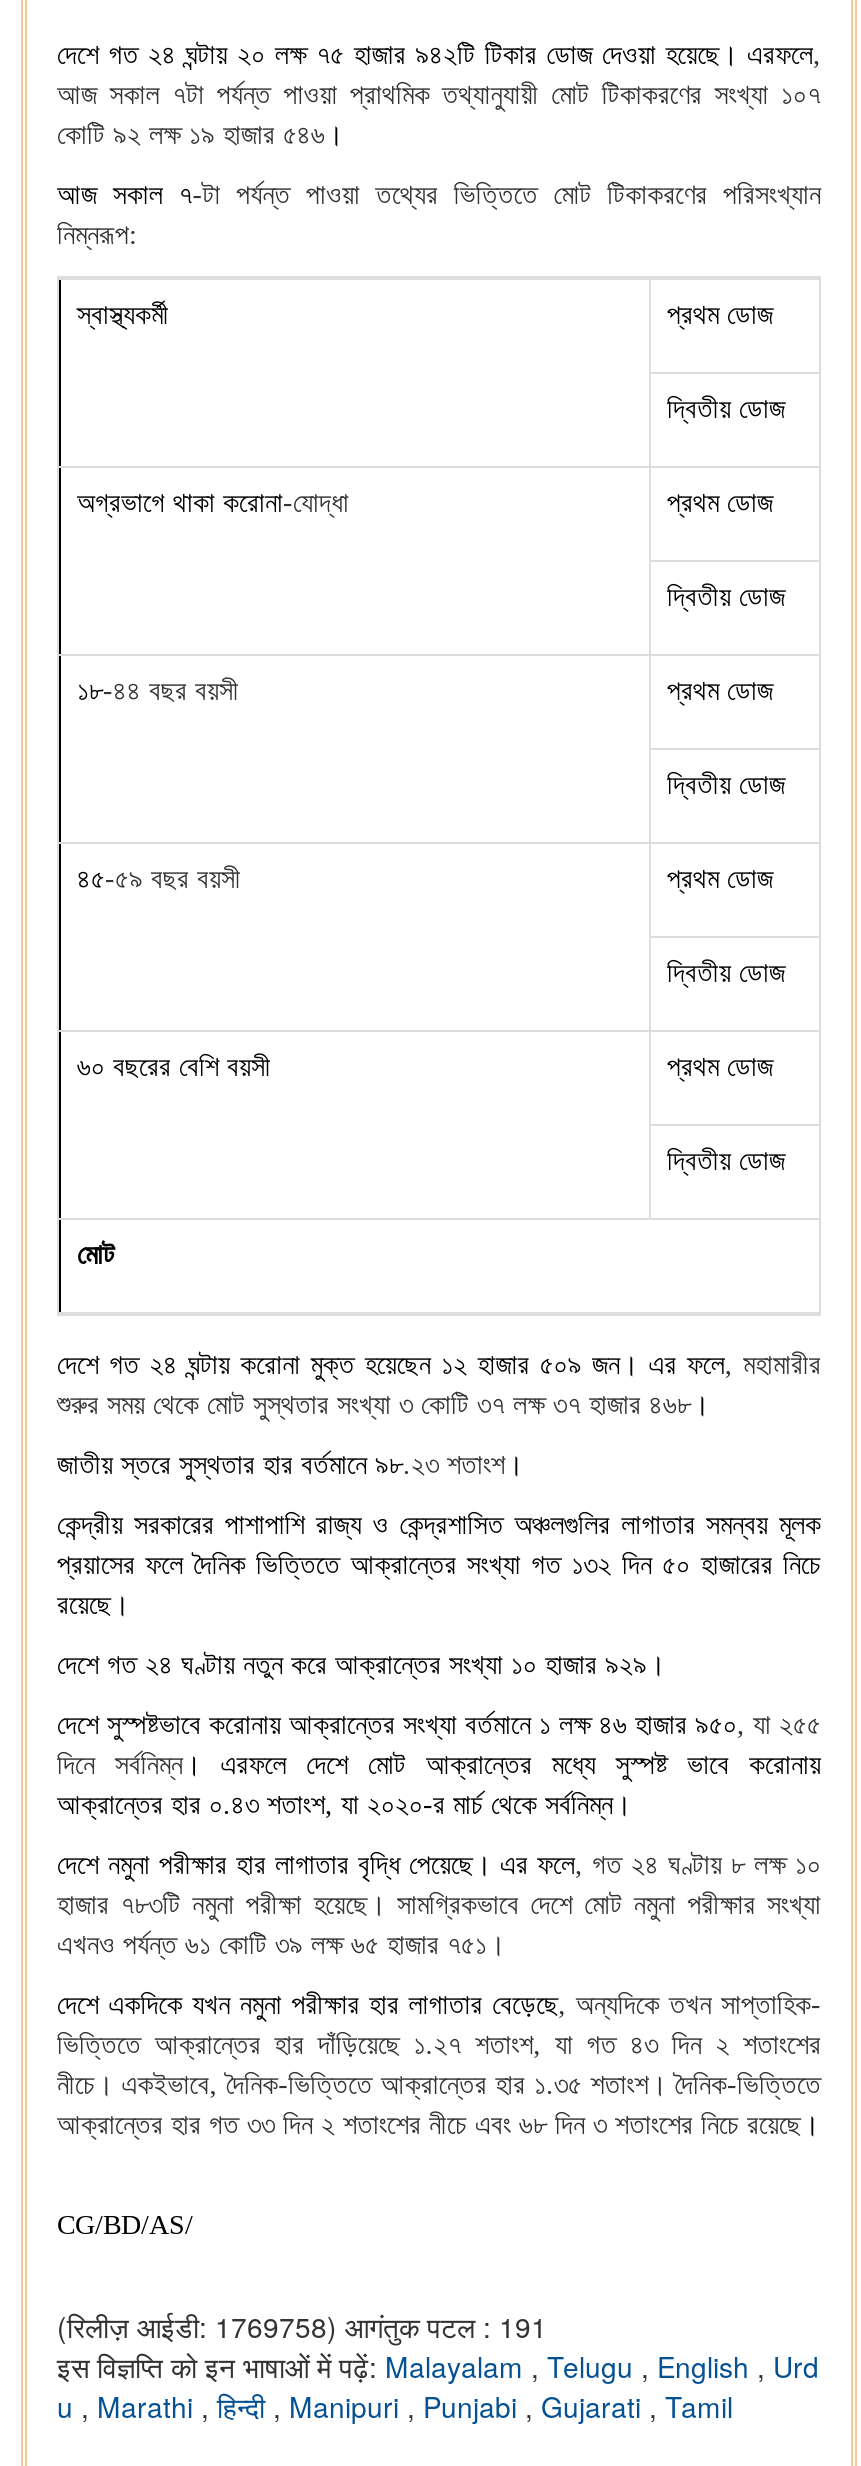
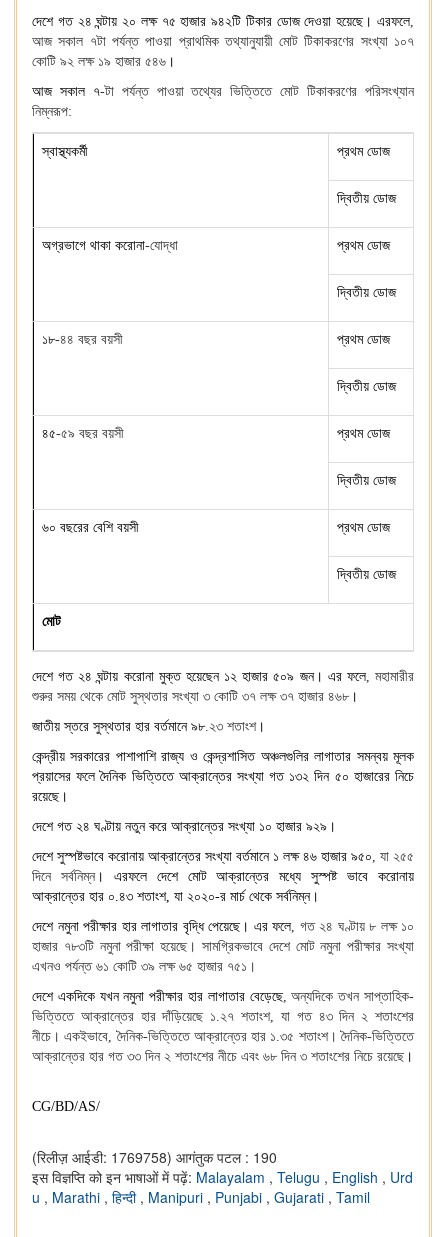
- (रिलीज़ आईडी: 1769758) आगंतुक पटल : 191
+ (रिलीज़ आईडी: 1769758) आगंतुक पटल : 190
